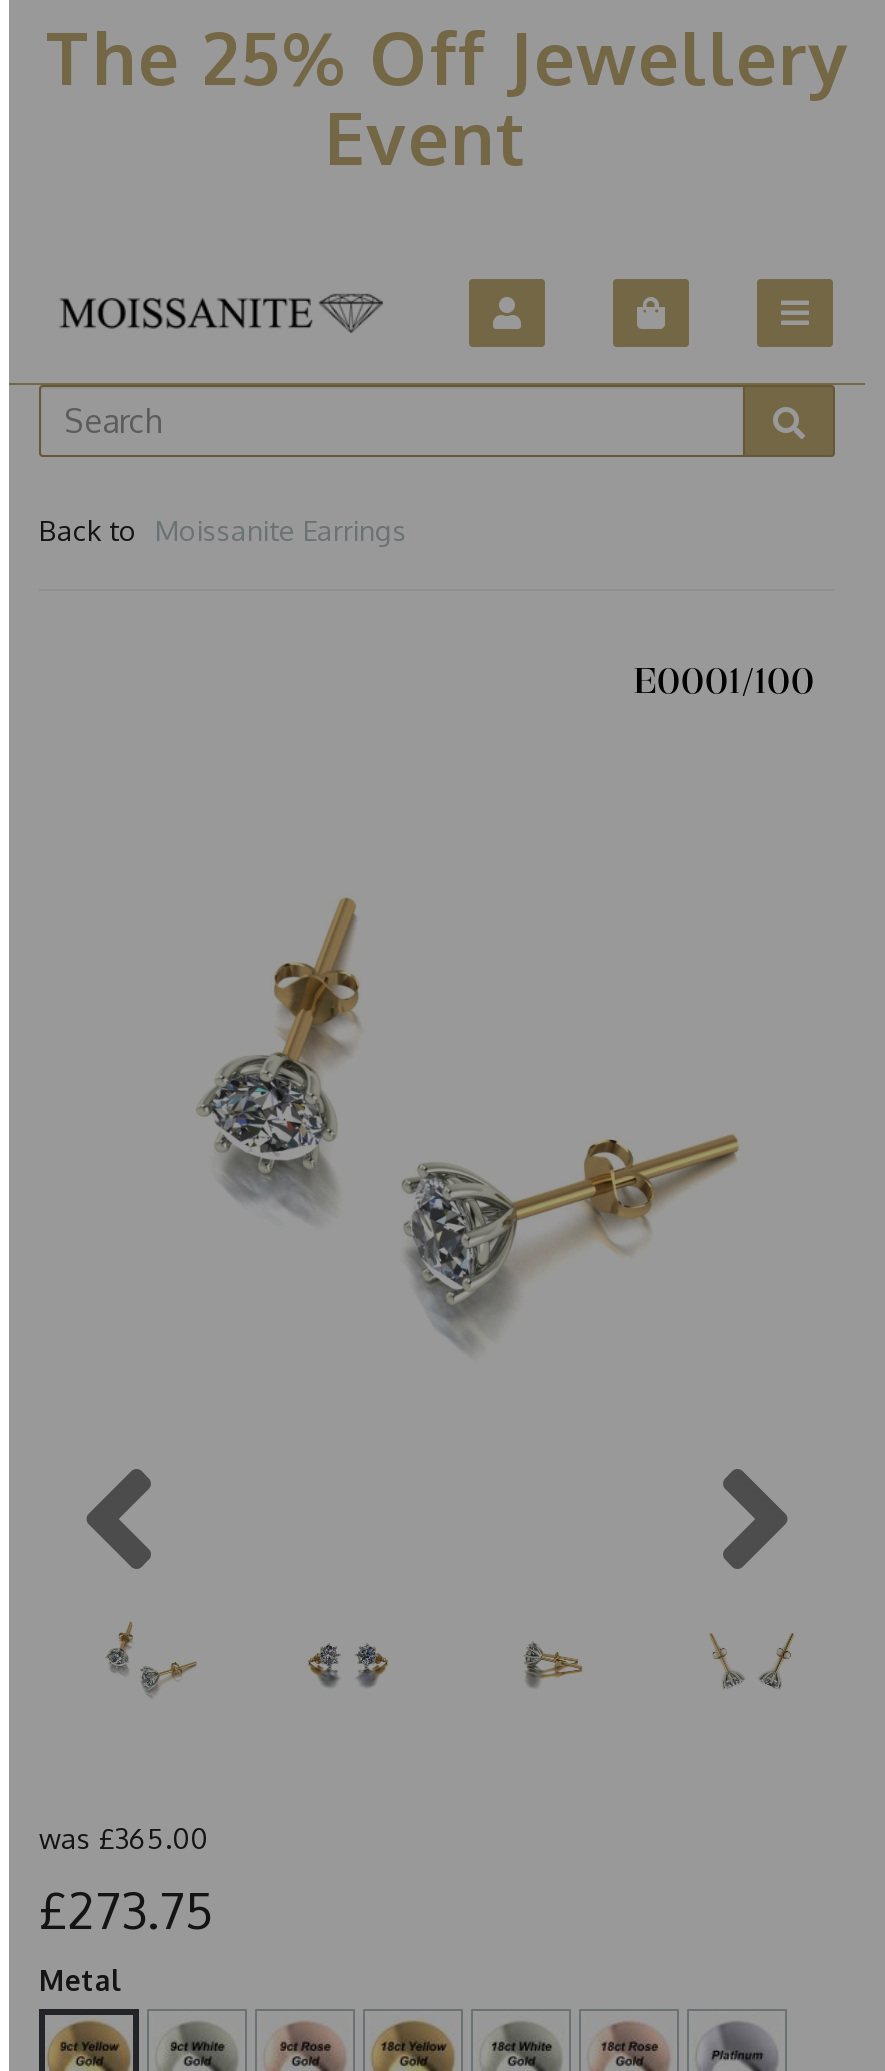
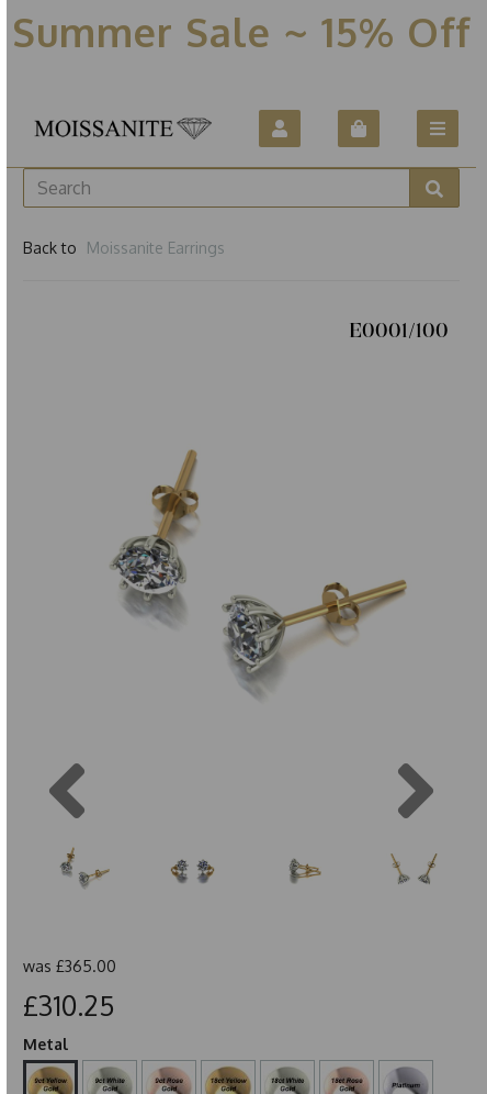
- The 25% Off Jewellery
- Event
+ Summer Sale ~ 15% Off

- £273.75
+ £310.25
